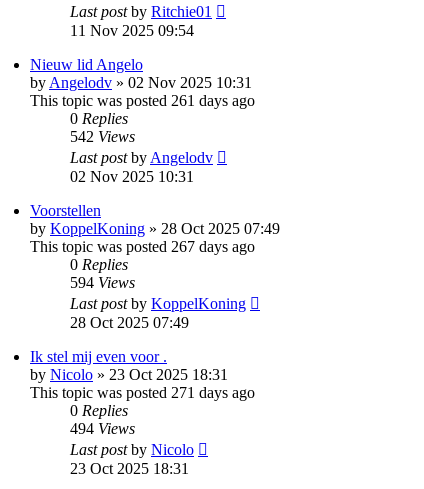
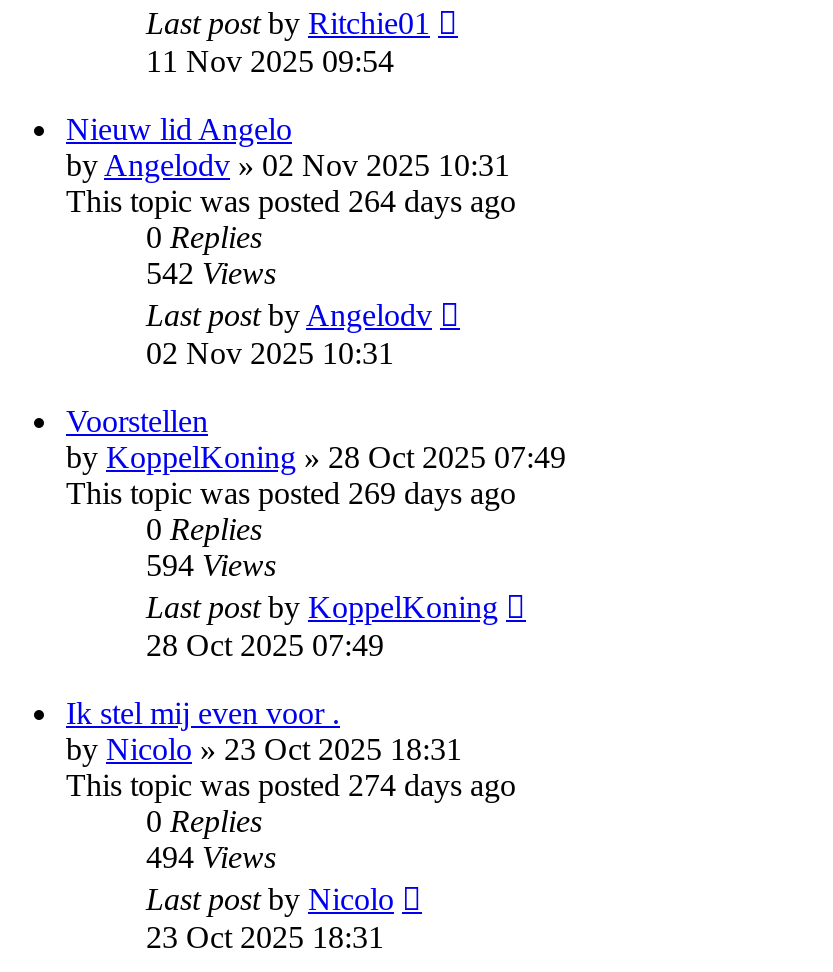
- This topic was posted 261 days ago
+ This topic was posted 264 days ago

- This topic was posted 267 days ago
+ This topic was posted 269 days ago

- This topic was posted 271 days ago
+ This topic was posted 274 days ago
